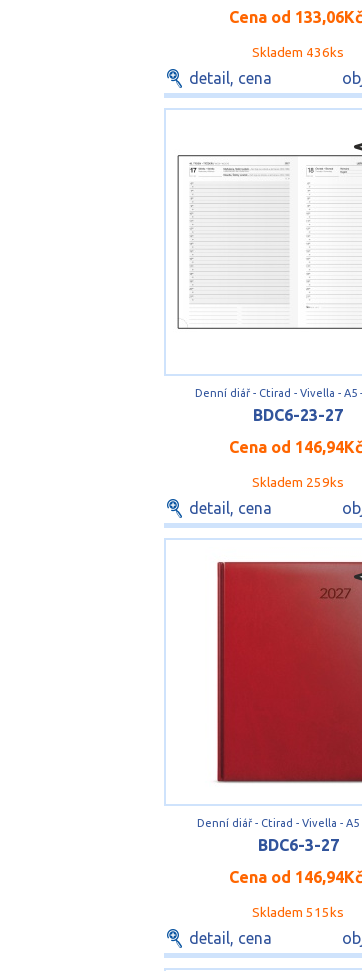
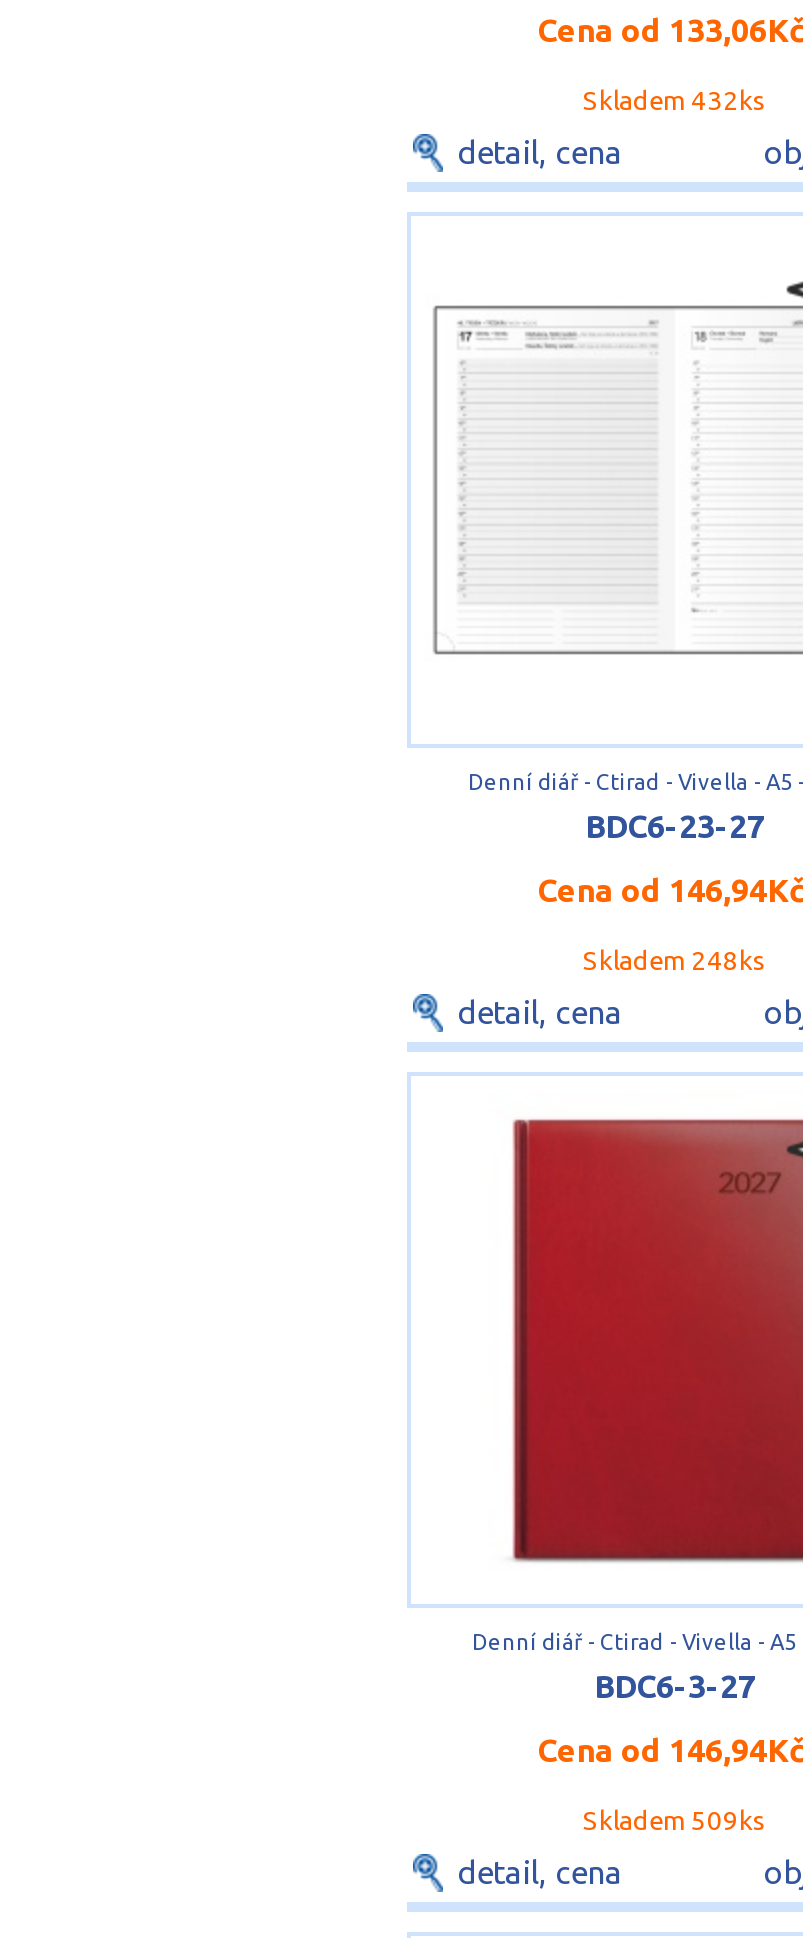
- Skladem 436ks
+ Skladem 432ks

- Skladem 259ks
+ Skladem 248ks

- Skladem 515ks
+ Skladem 509ks
